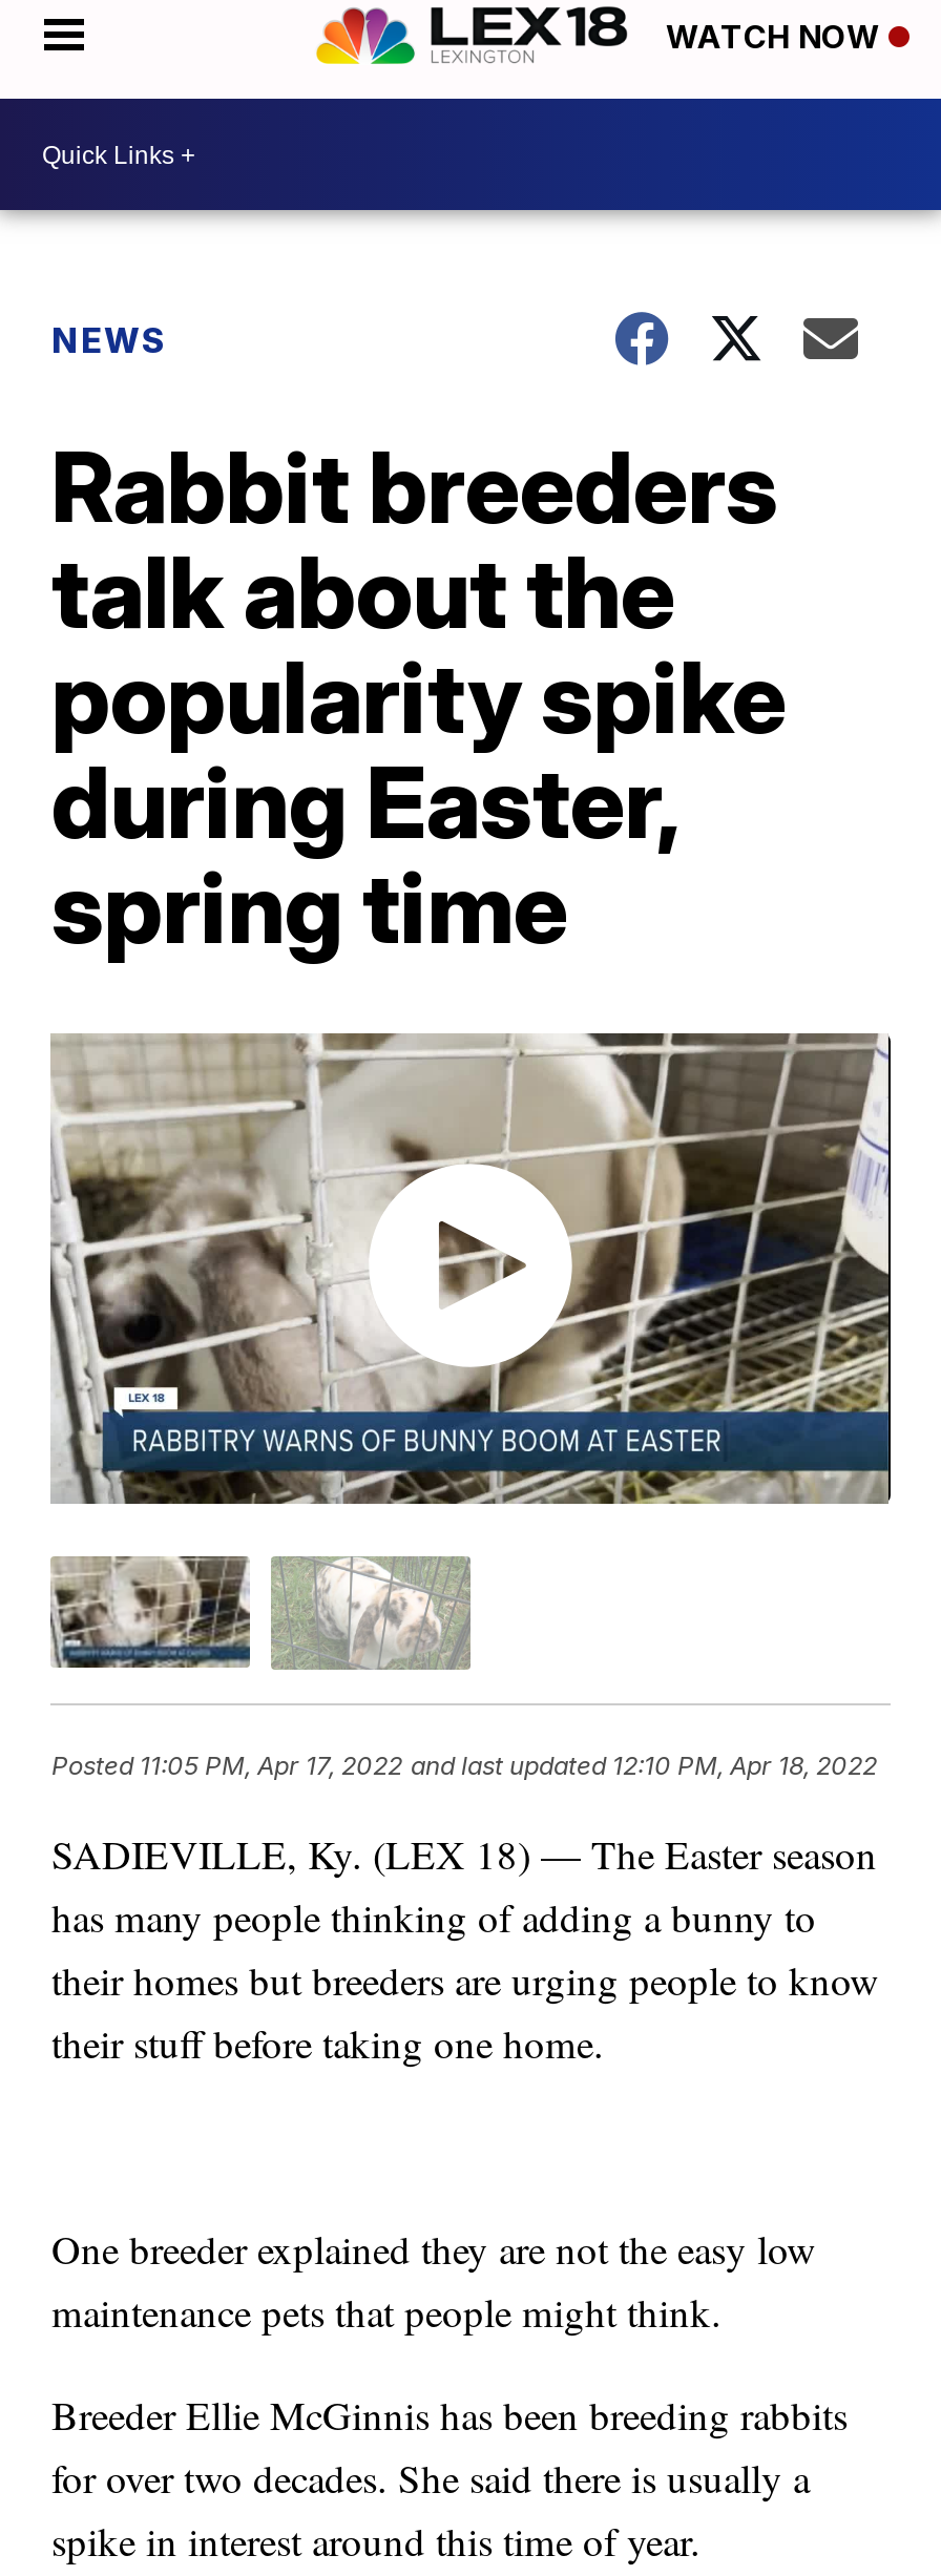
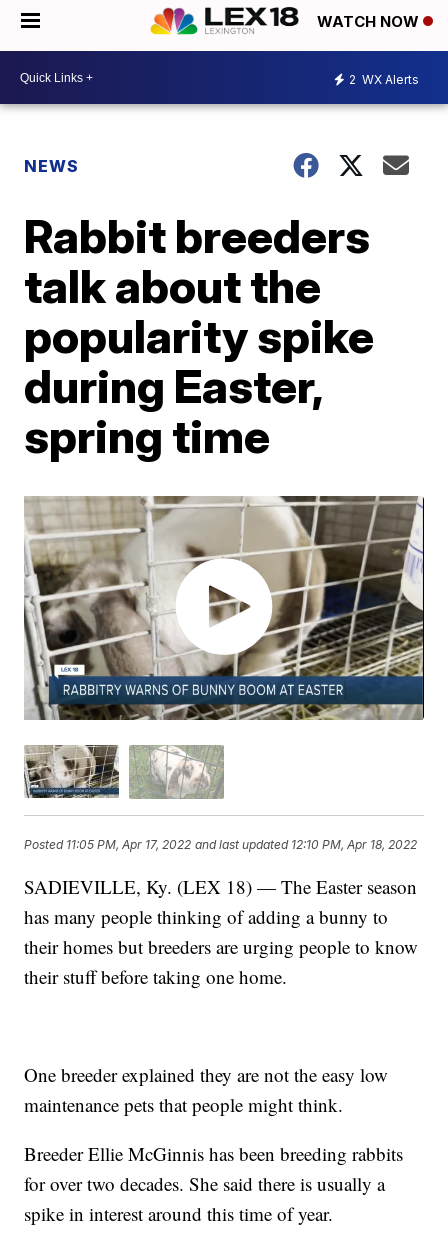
+ 2 WX Alerts
